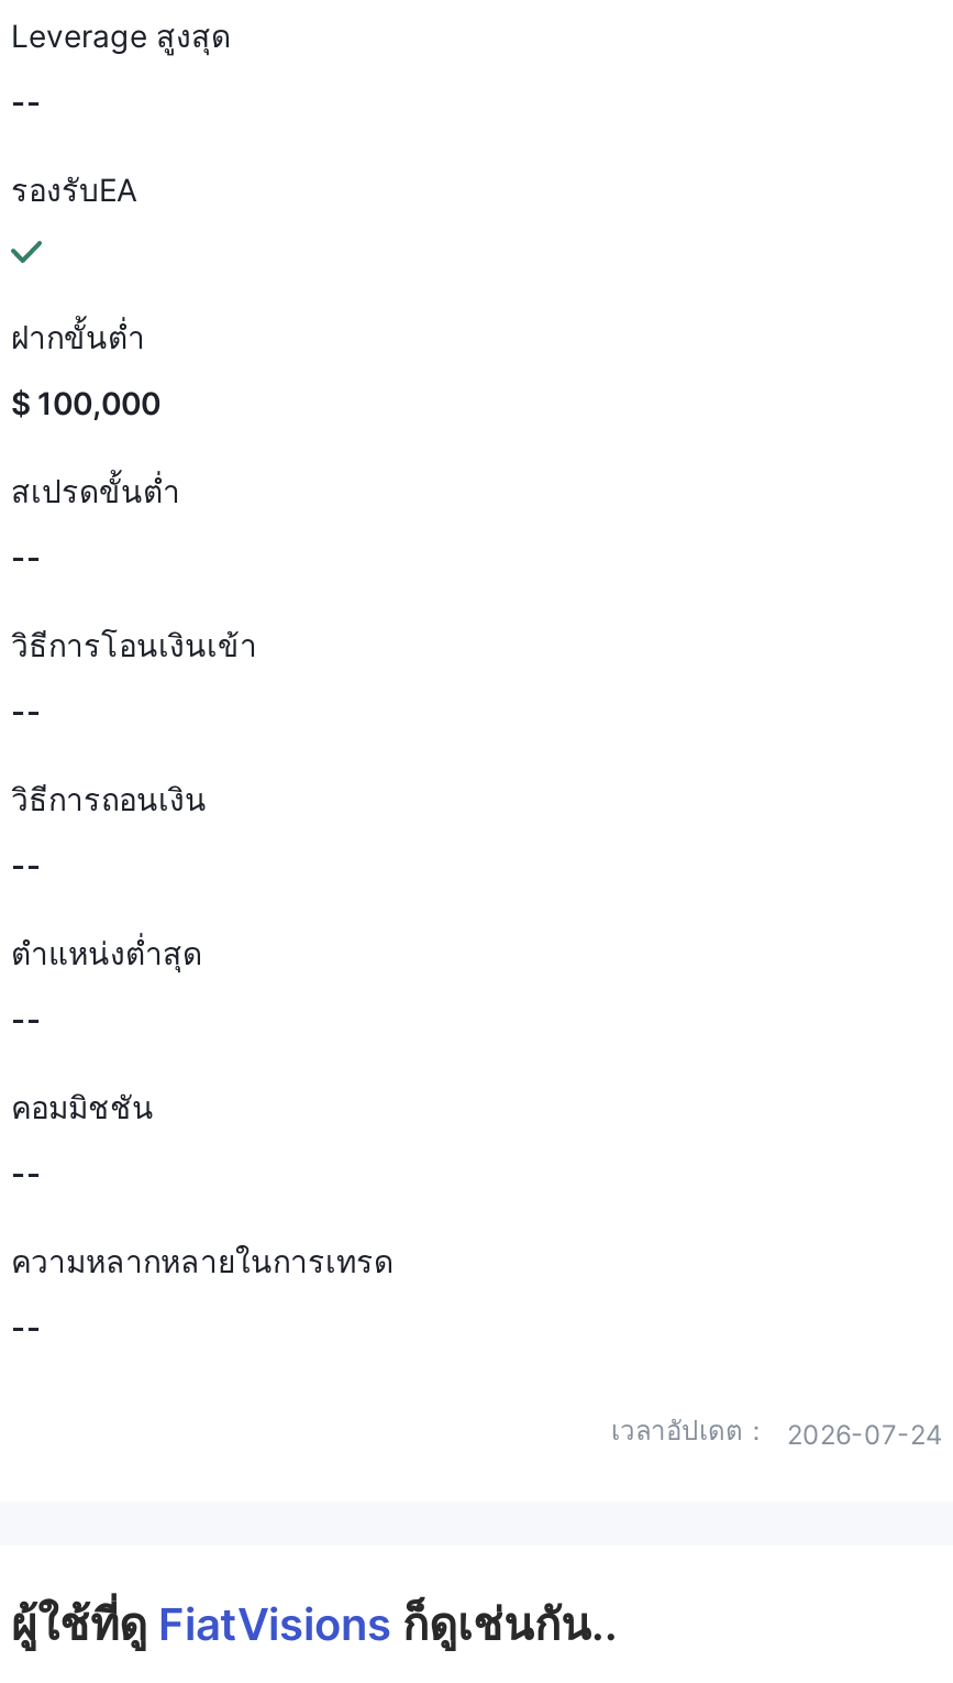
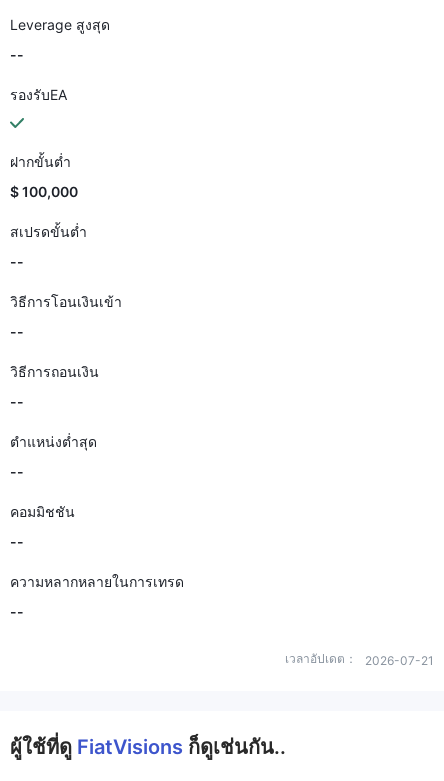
- เวลาอัปเดต： 2026-07-24
+ เวลาอัปเดต： 2026-07-21
